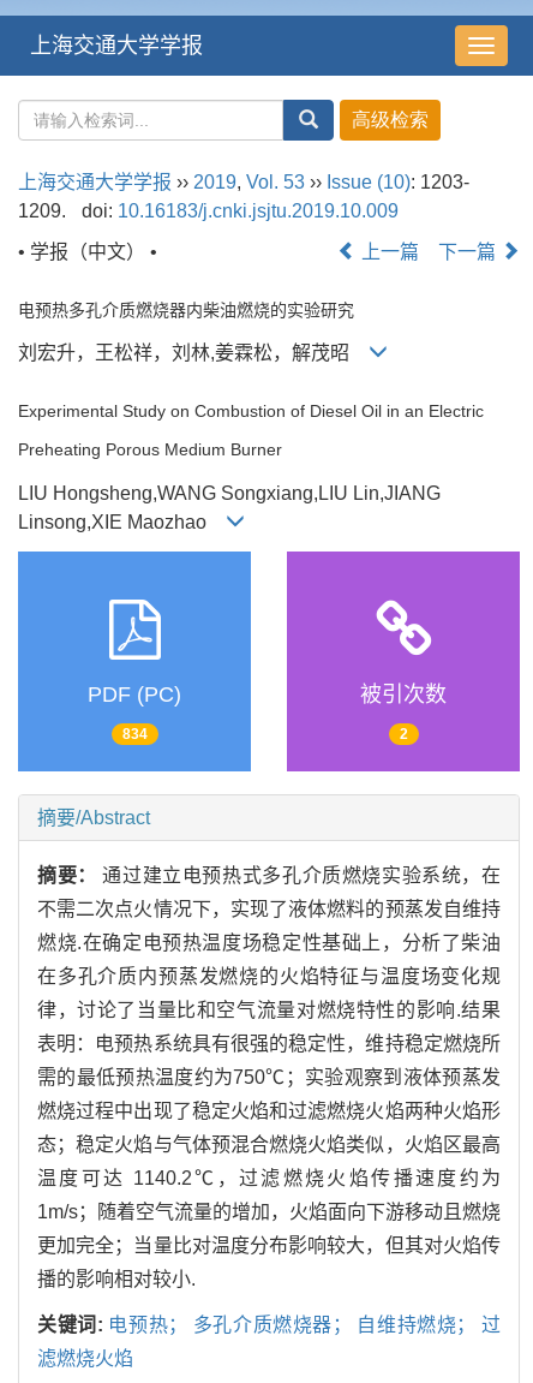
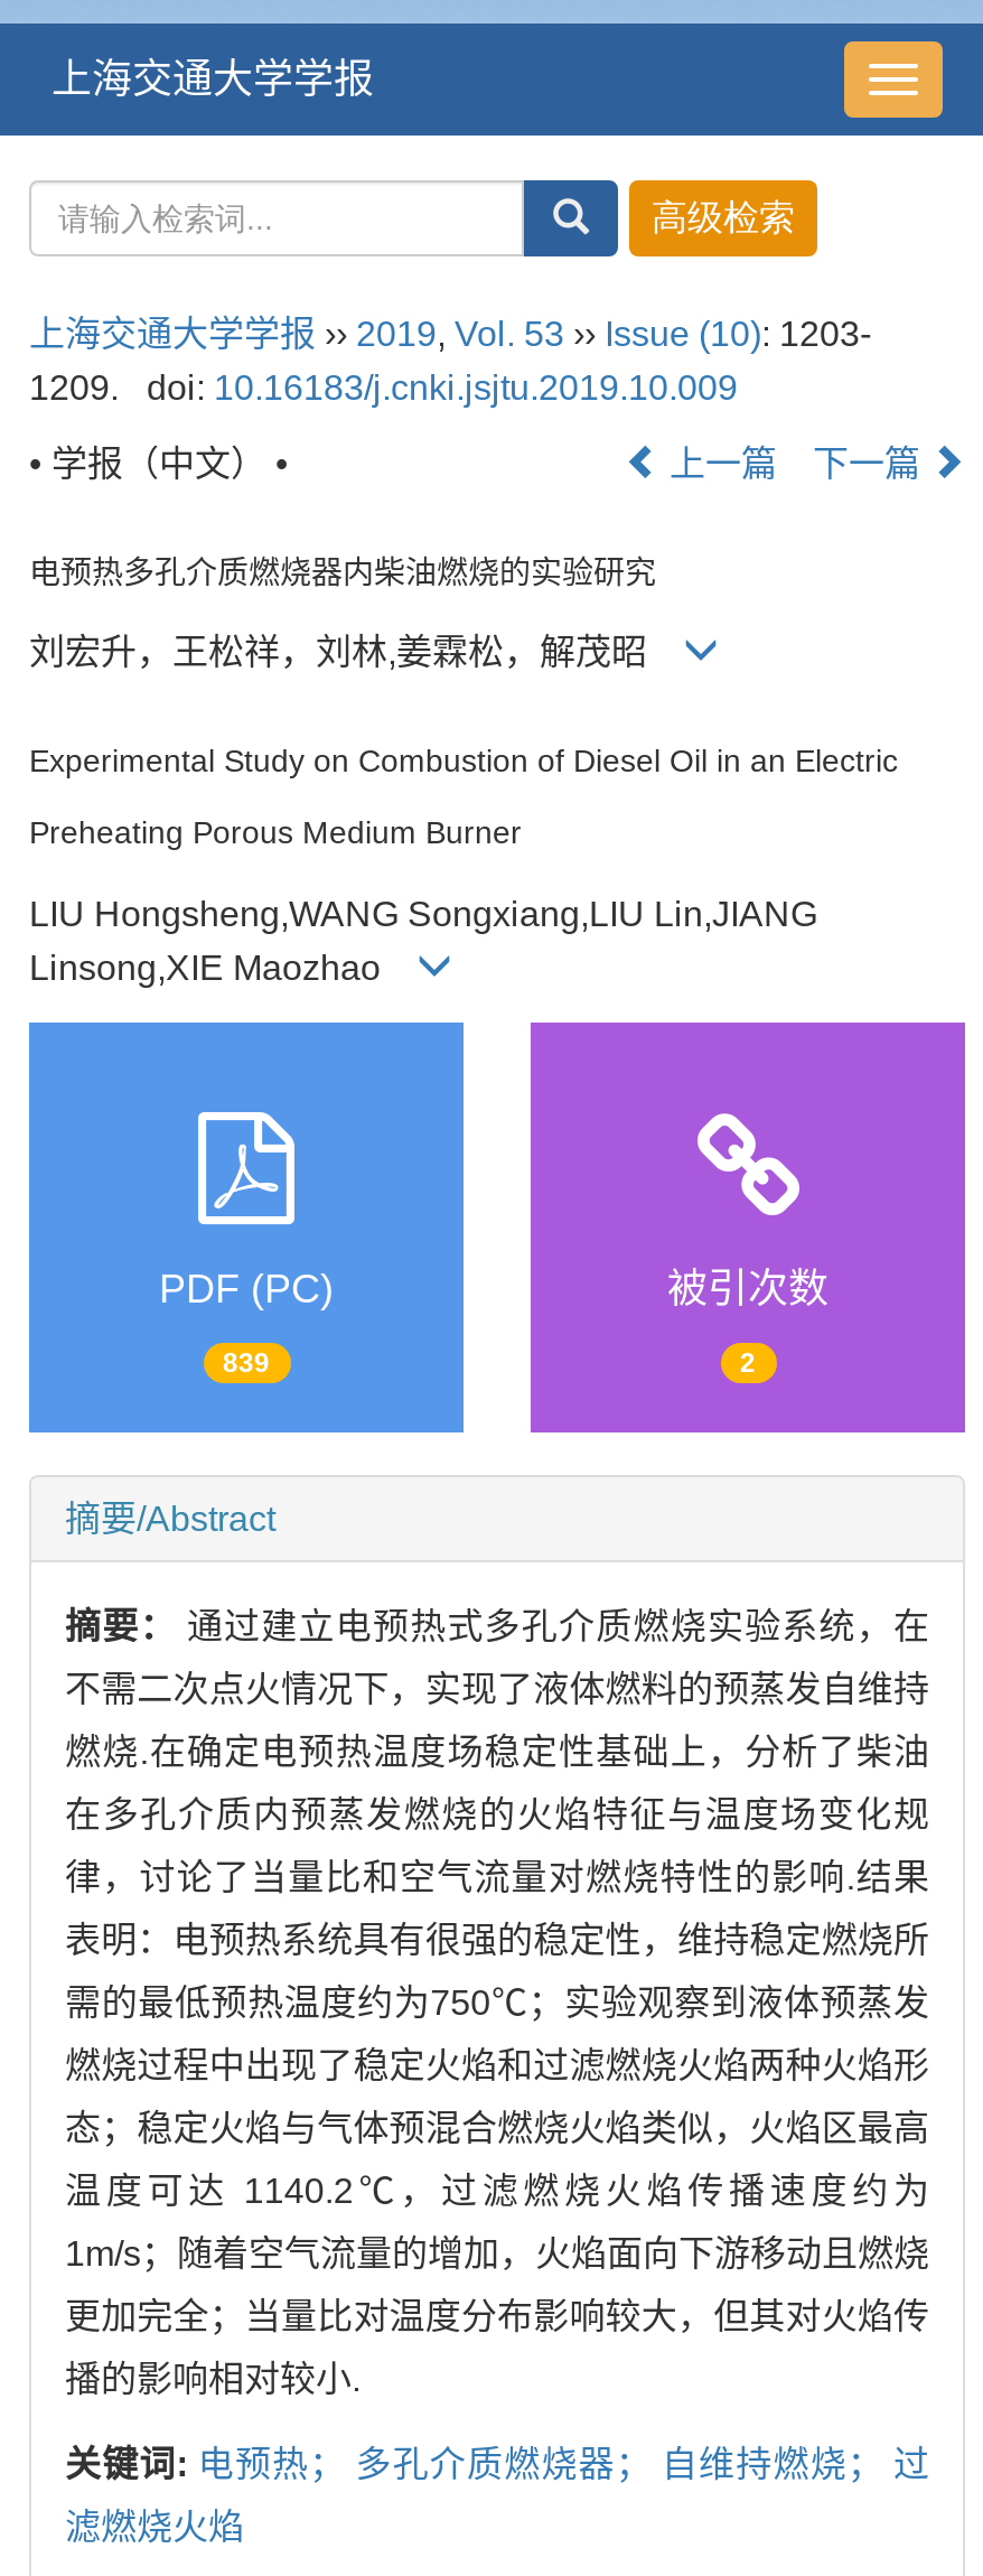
- 834
+ 839
